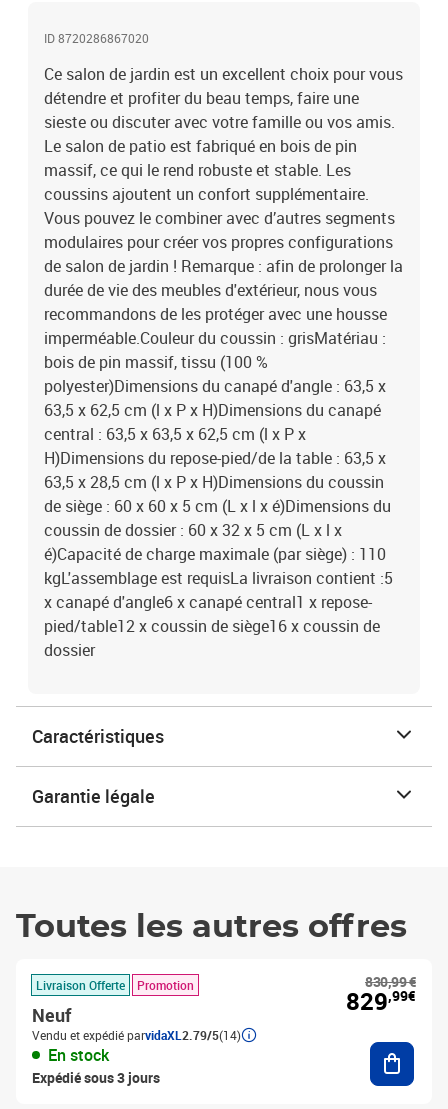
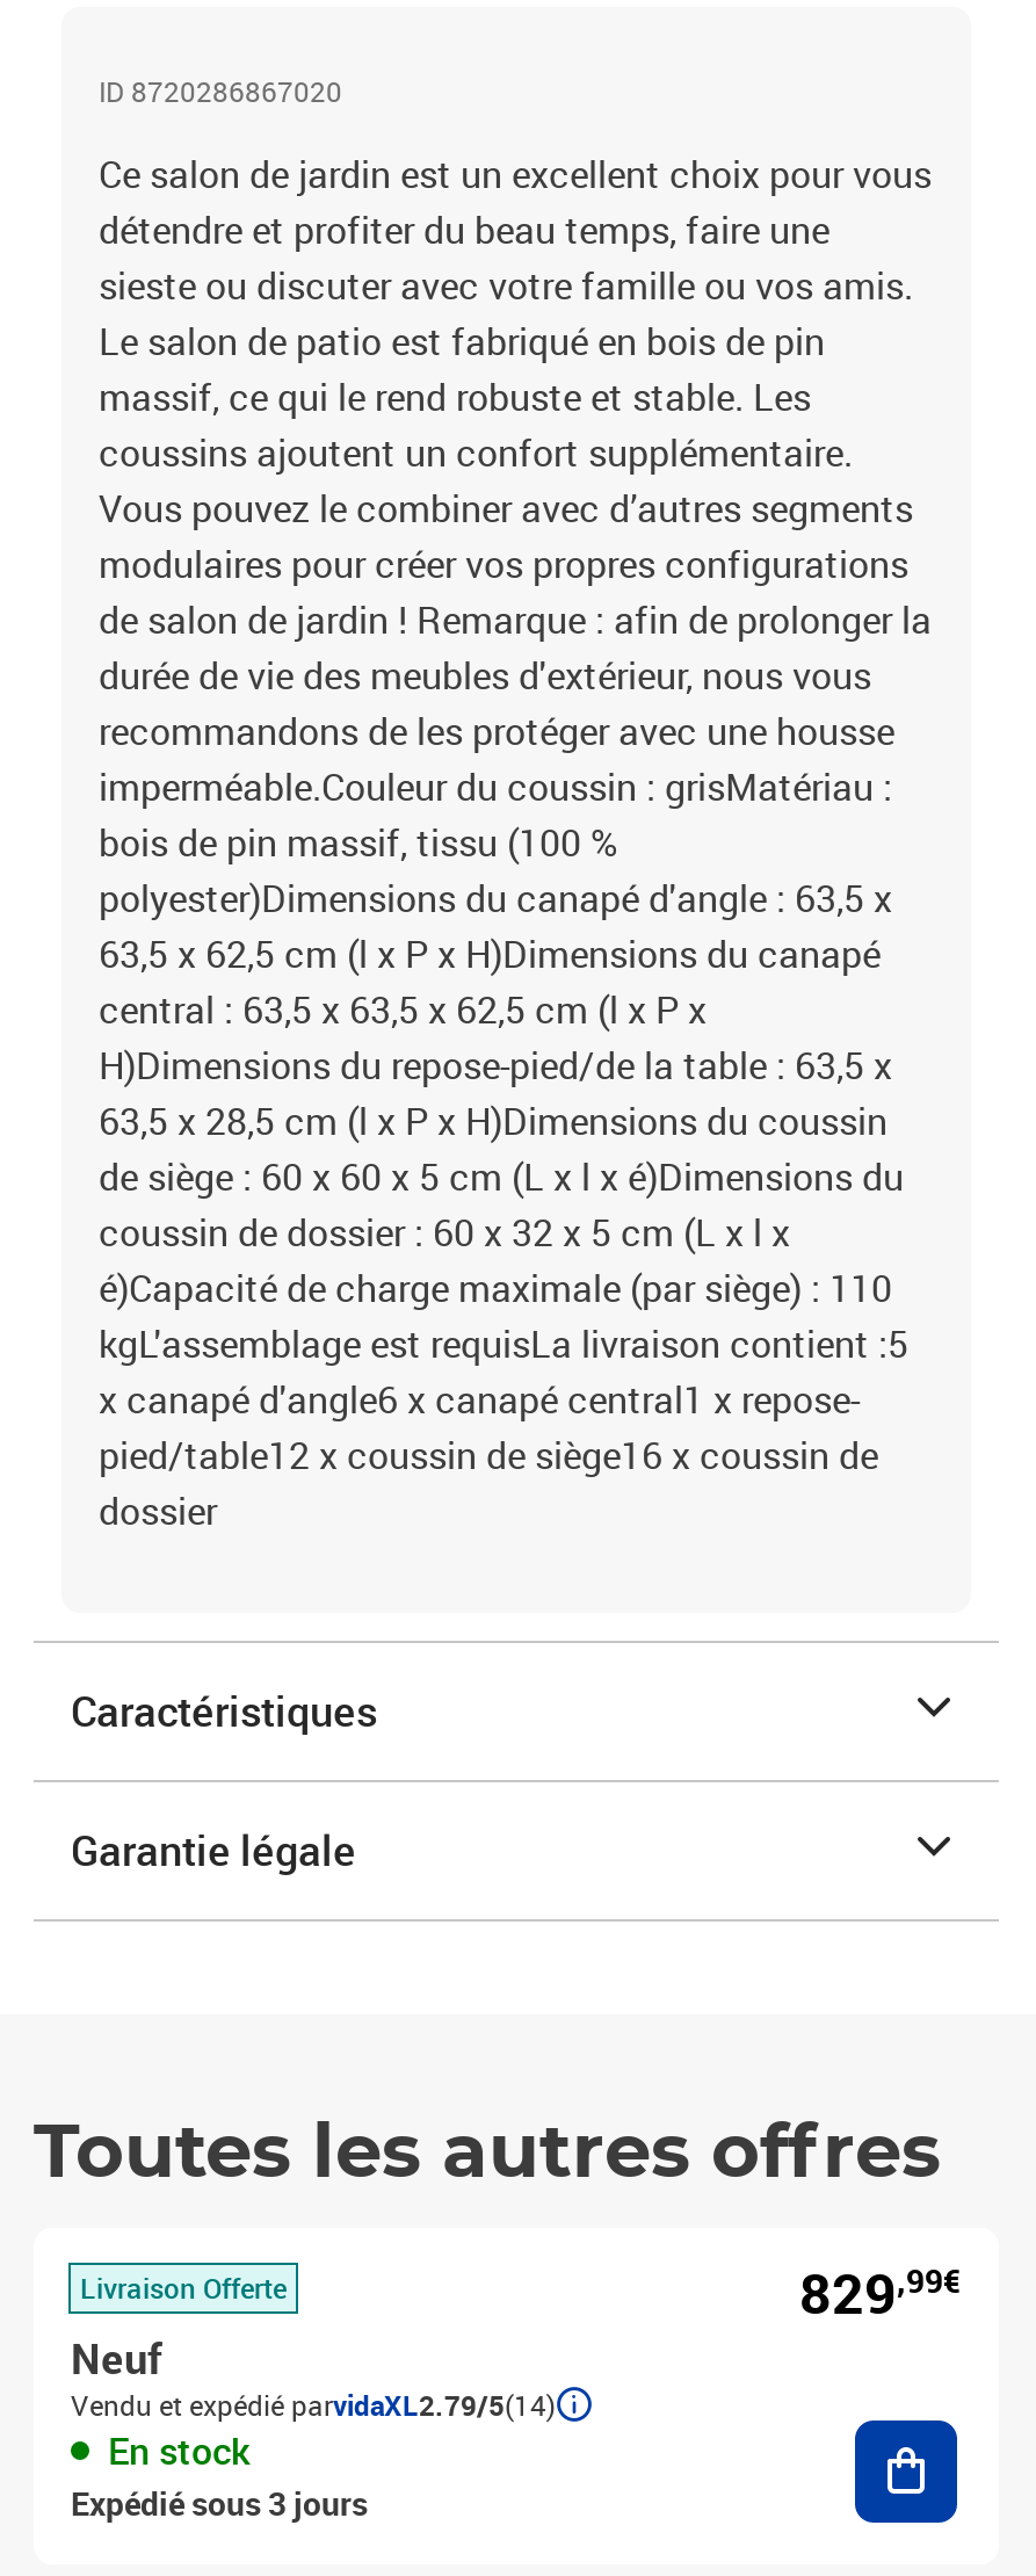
- Promotion

- 830,99 €
